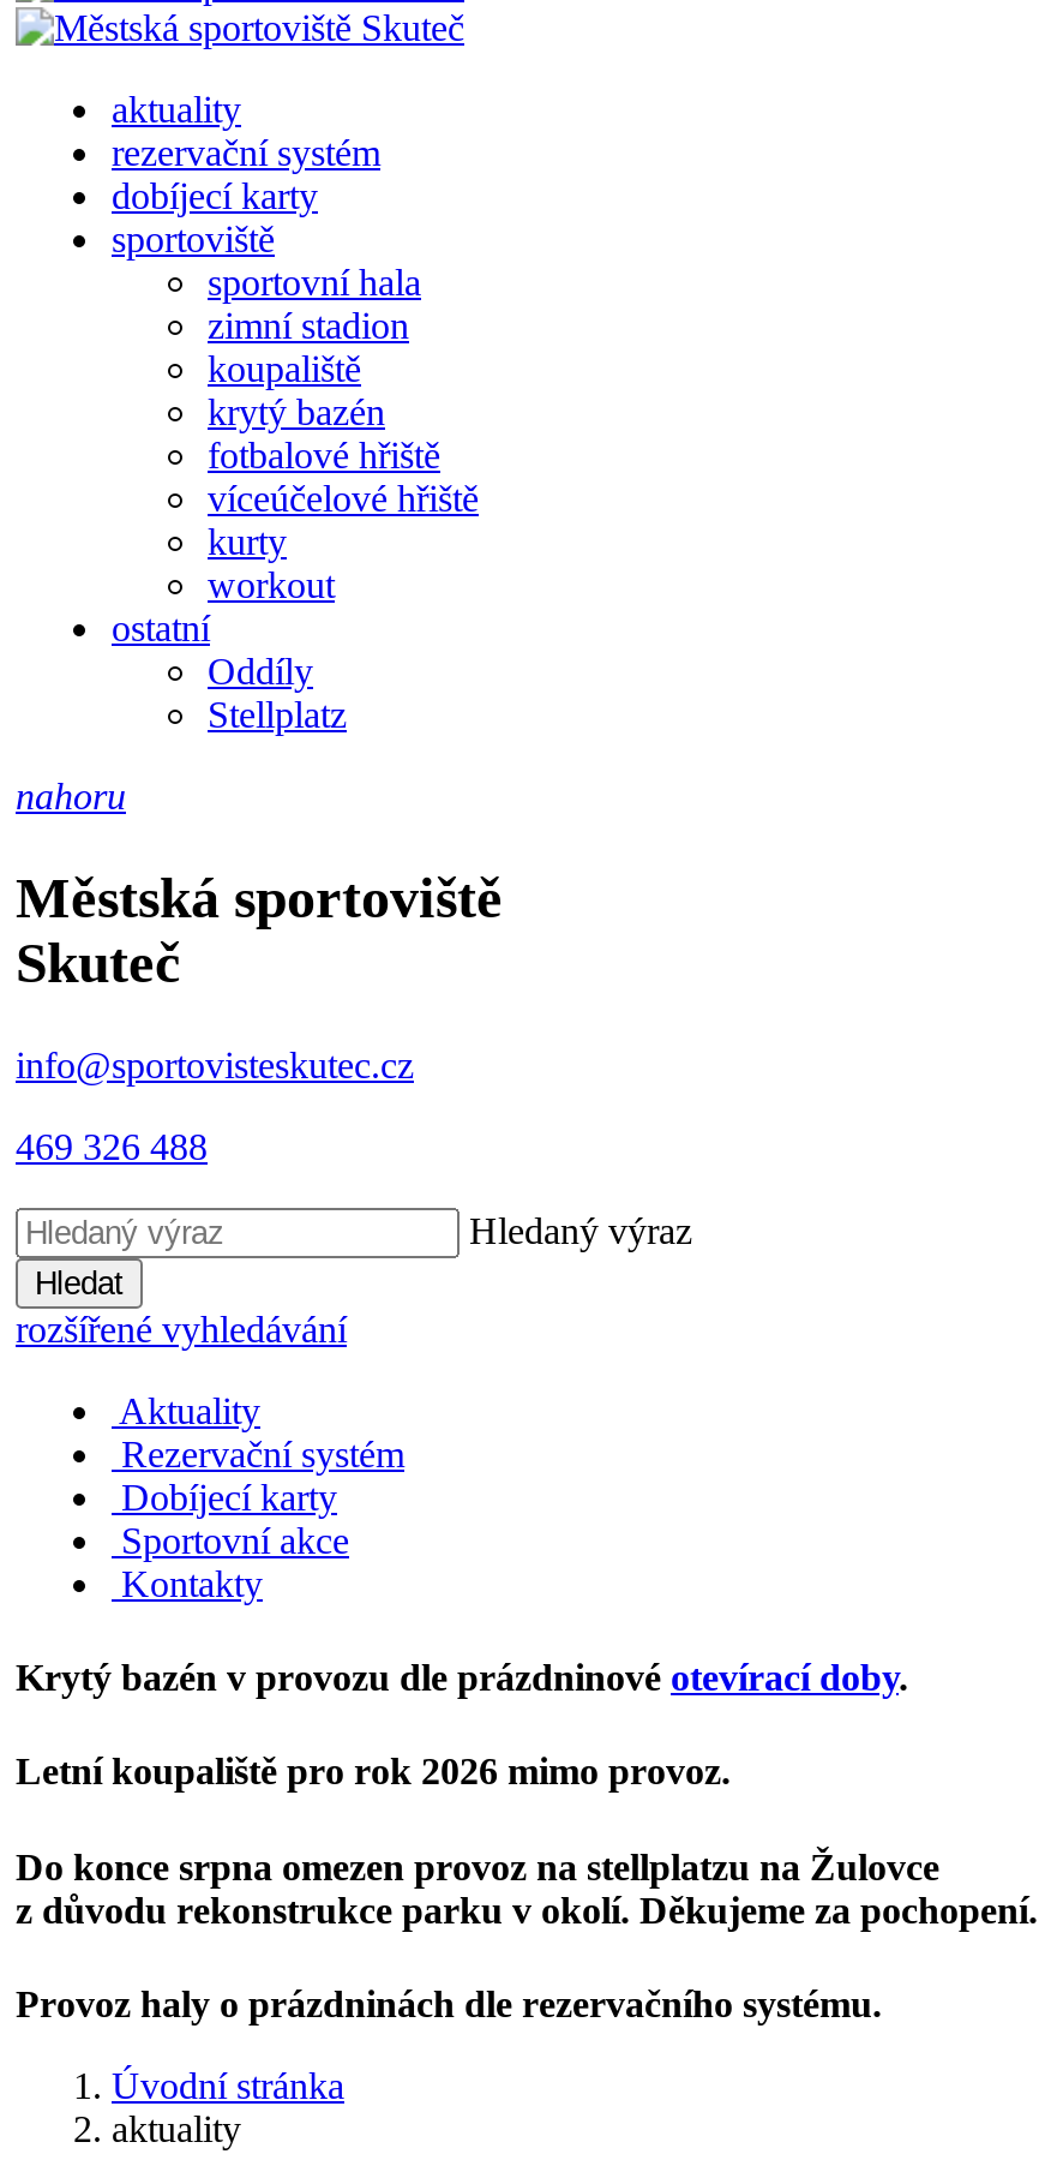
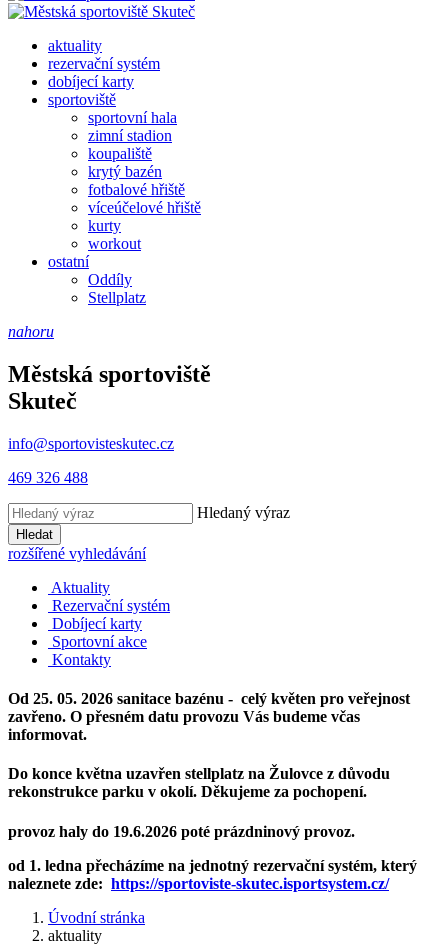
- Krytý bazén v provozu dle prázdninové otevírací doby.
+ Od 25. 05. 2026 sanitace bazénu - celý květen pro veřejnost
+ zavřeno. O přesném datu provozu Vás budeme včas
+ informovat.

- Letní koupaliště pro rok 2026 mimo provoz.
+ Do konce května uzavřen stellplatz na Žulovce z důvodu
+ rekonstrukce parku v okolí. Děkujeme za pochopení.

- Do konce srpna omezen provoz na stellplatzu na Žulovce
- z důvodu rekonstrukce parku v okolí. Děkujeme za pochopení.
+ provoz haly do 19.6.2026 poté prázdninový provoz.

- Provoz haly o prázdninách dle rezervačního systému.
+ od 1. ledna přecházíme na jednotný rezervační systém, který
+ naleznete zde: https://sportoviste-skutec.isportsystem.cz/
